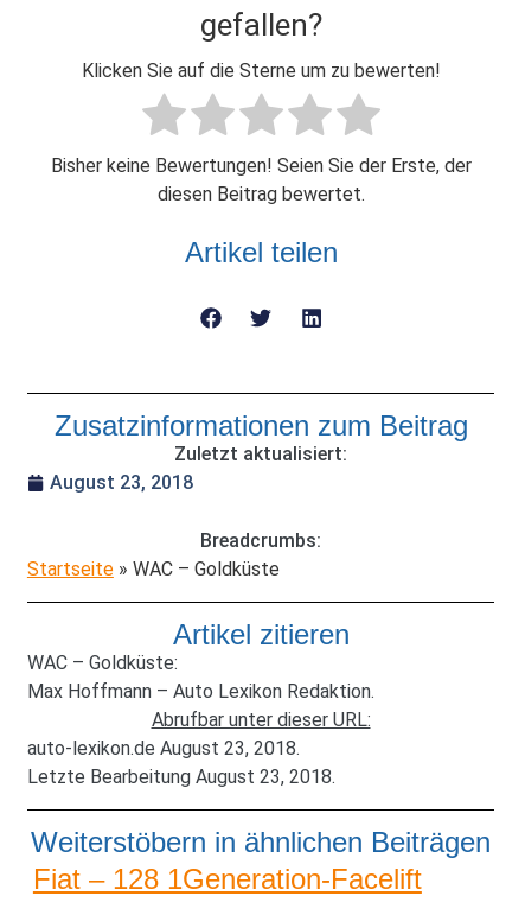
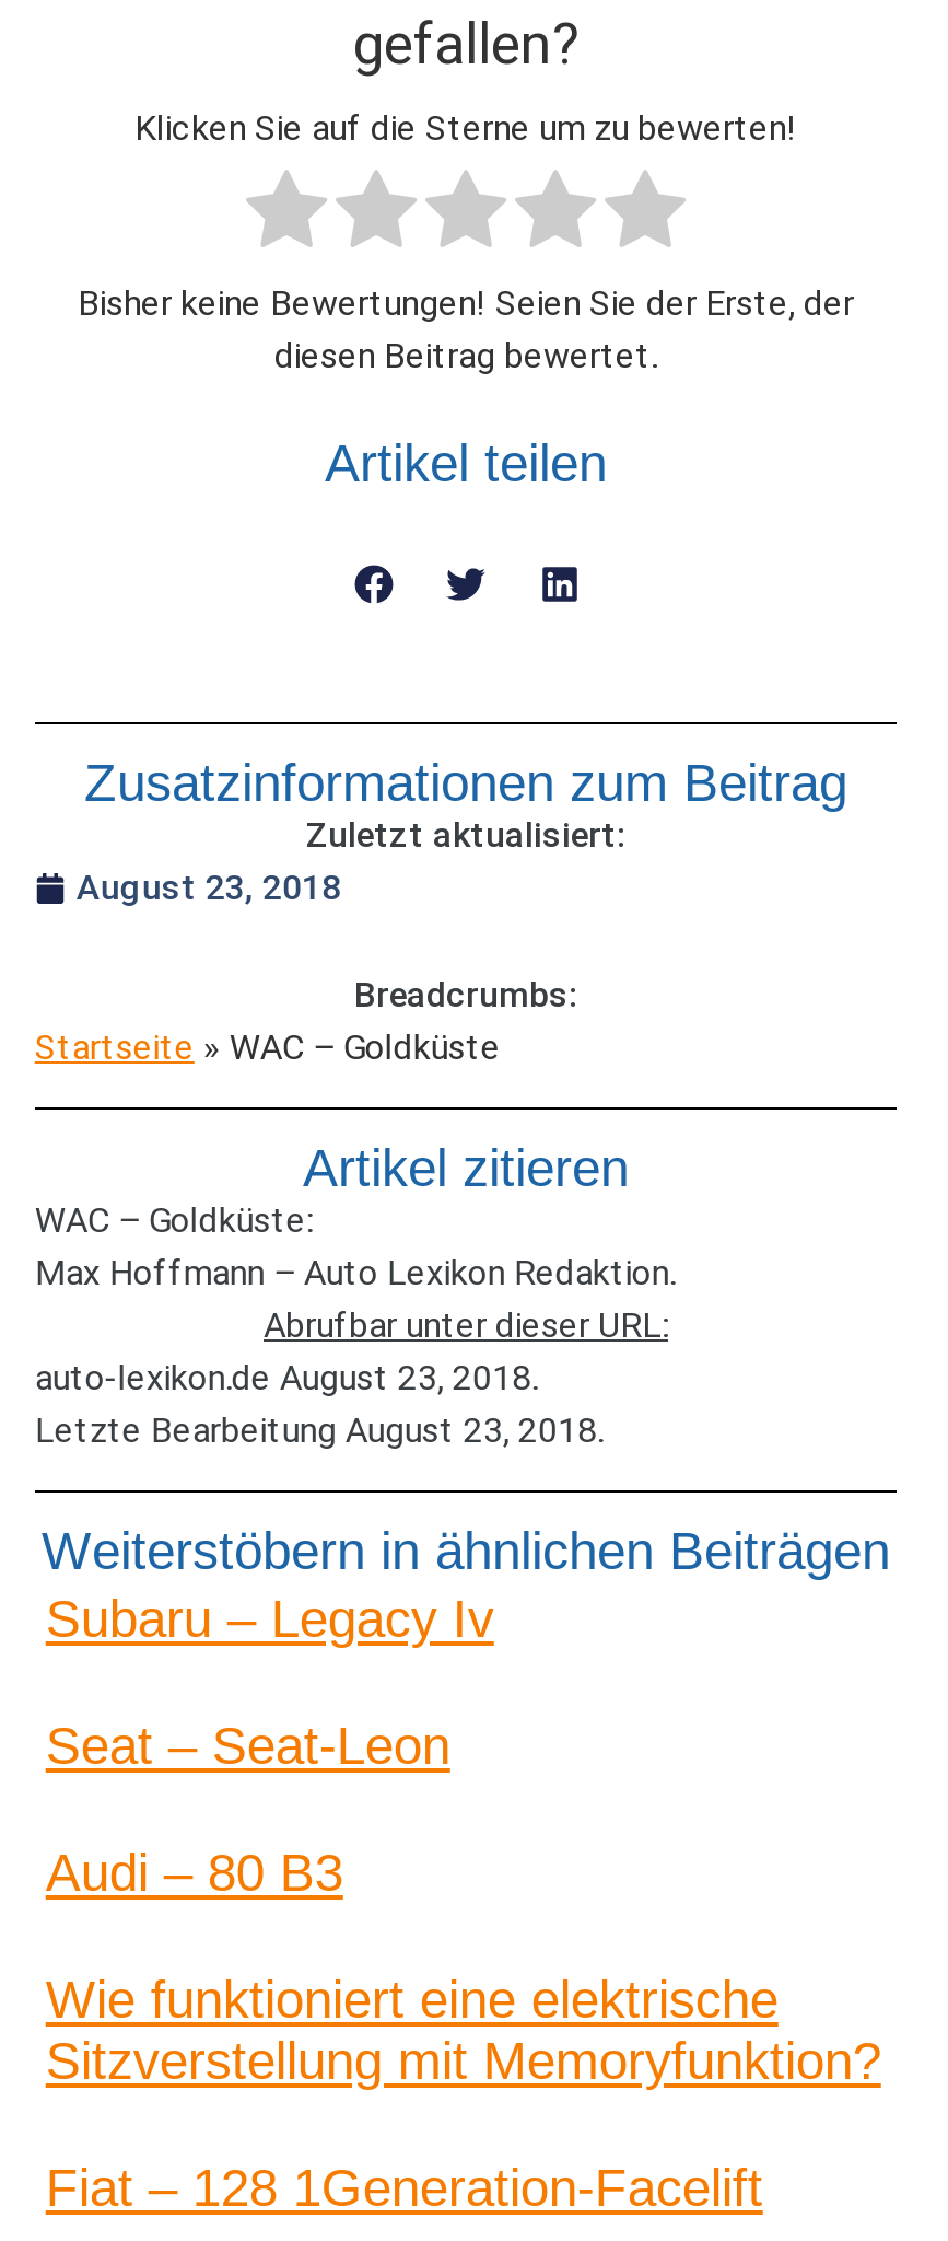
+ Subaru – Legacy Iv
+ Seat – Seat-Leon
+ Audi – 80 B3
+ Wie funktioniert eine elektrische
+ Sitzverstellung mit Memoryfunktion?
